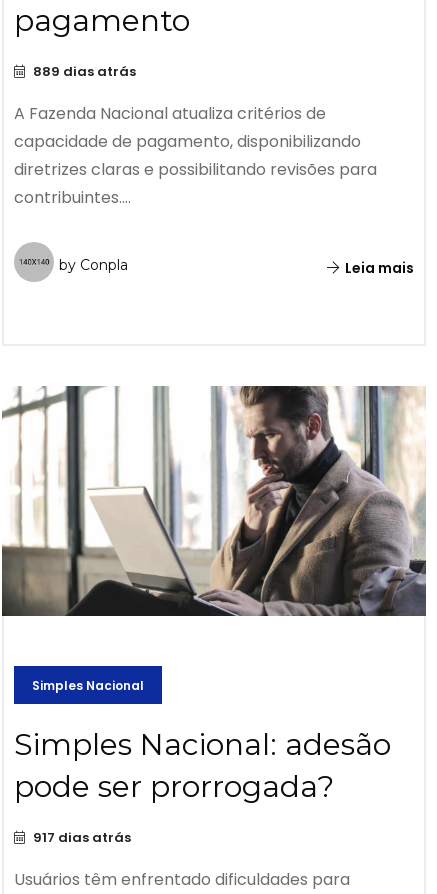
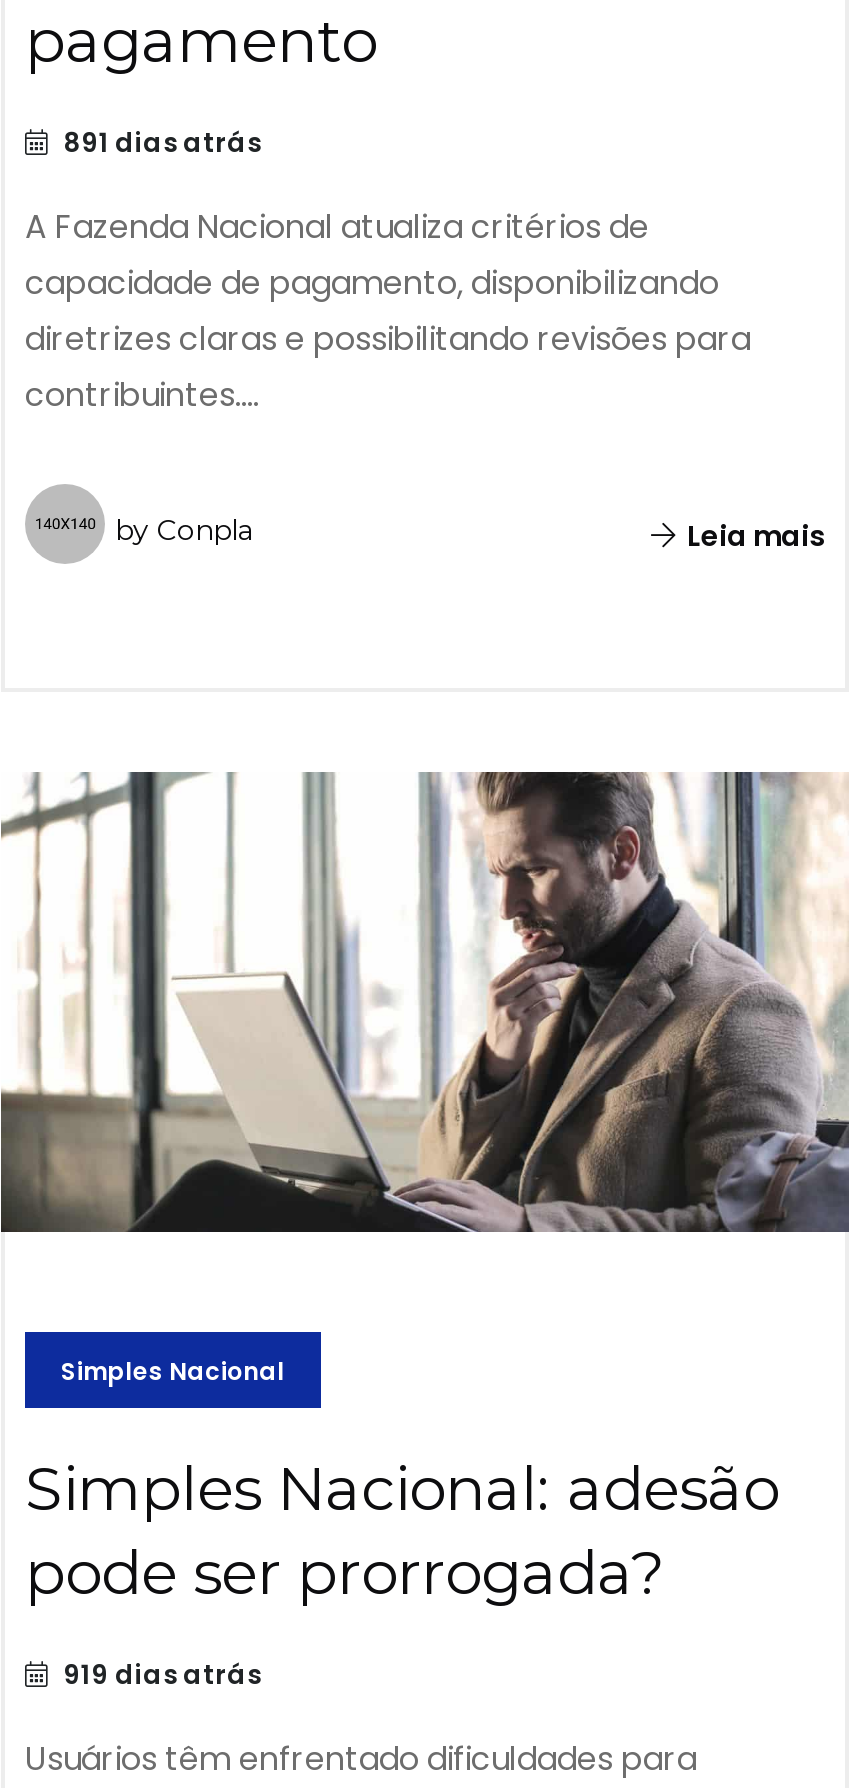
- 889 dias atrás
+ 891 dias atrás

- 917 dias atrás
+ 919 dias atrás
